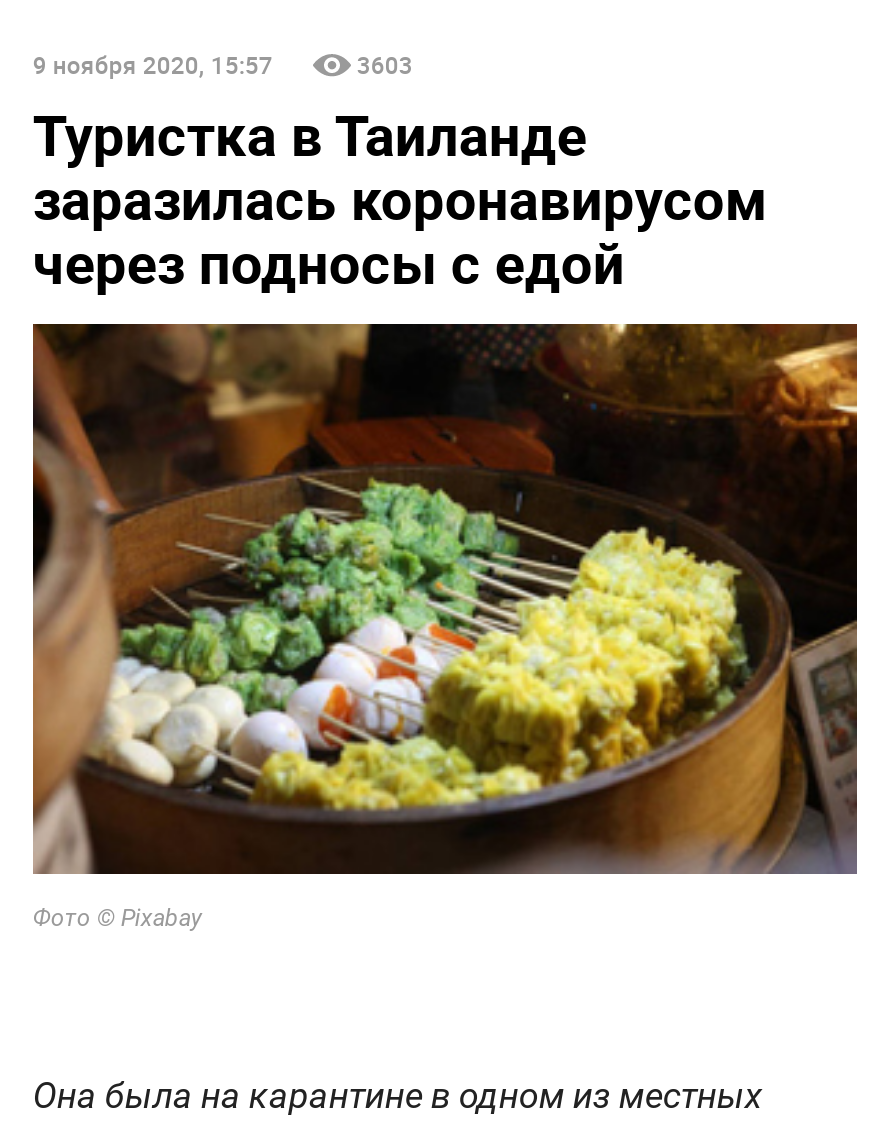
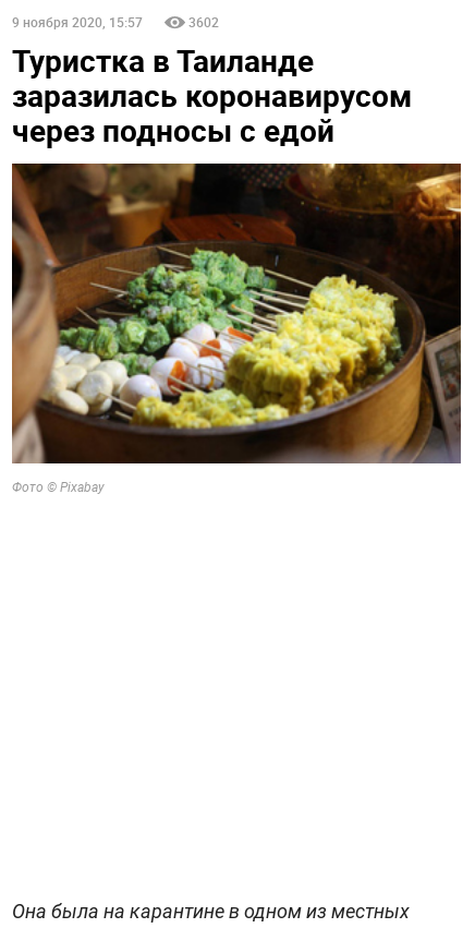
- 3603
+ 3602
